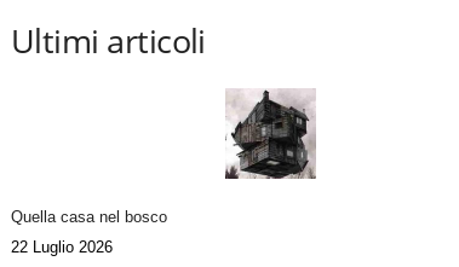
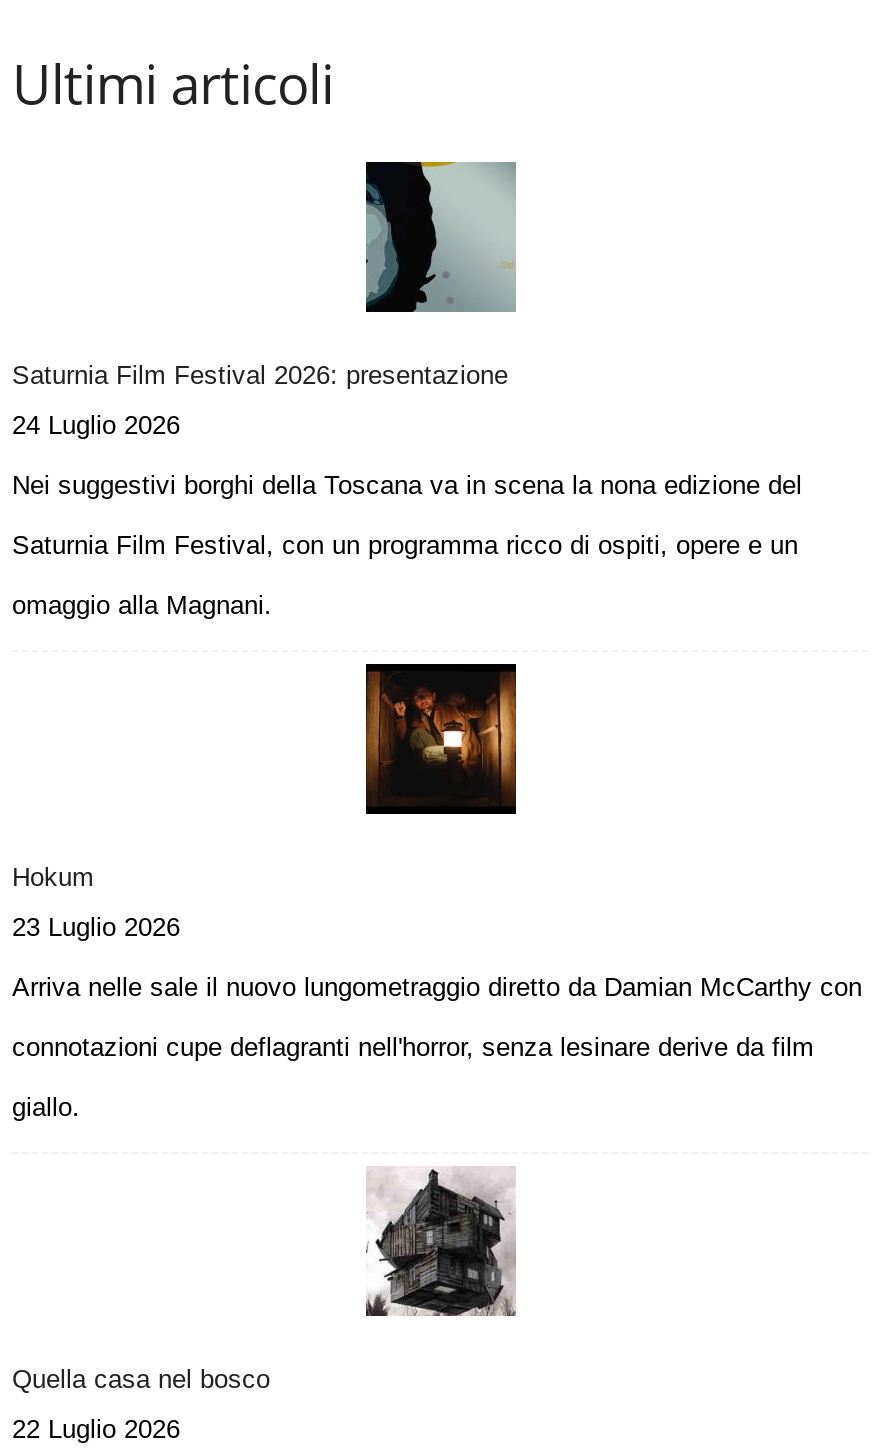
+ [image]
+ Saturnia Film Festival 2026: presentazione
+ 24 Luglio 2026
+ Nei suggestivi borghi della Toscana va in scena la nona edizione del
+ Saturnia Film Festival, con un programma ricco di ospiti, opere e un
+ omaggio alla Magnani.

+ [image]
+ Hokum
+ 23 Luglio 2026
+ Arriva nelle sale il nuovo lungometraggio diretto da Damian McCarthy con
+ connotazioni cupe deflagranti nell'horror, senza lesinare derive da film
+ giallo.
